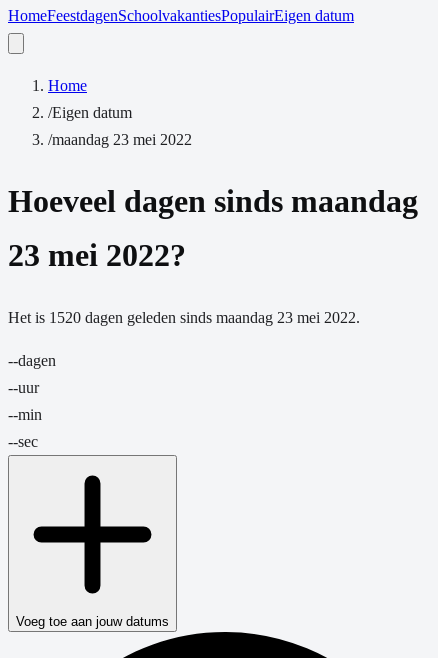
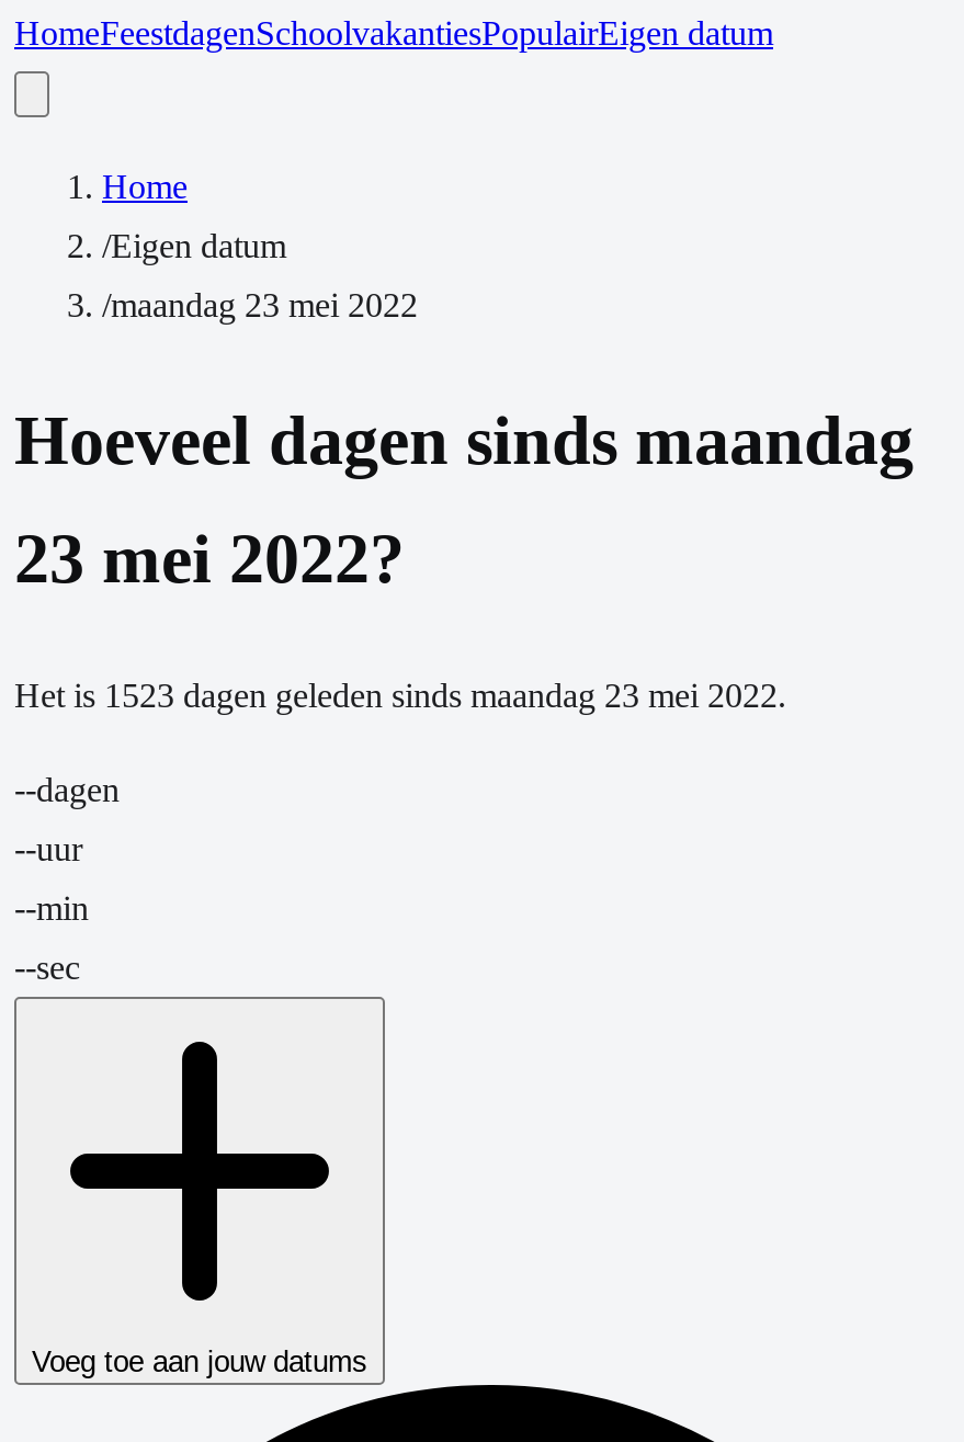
- Het is 1520 dagen geleden sinds maandag 23 mei 2022.
+ Het is 1523 dagen geleden sinds maandag 23 mei 2022.
